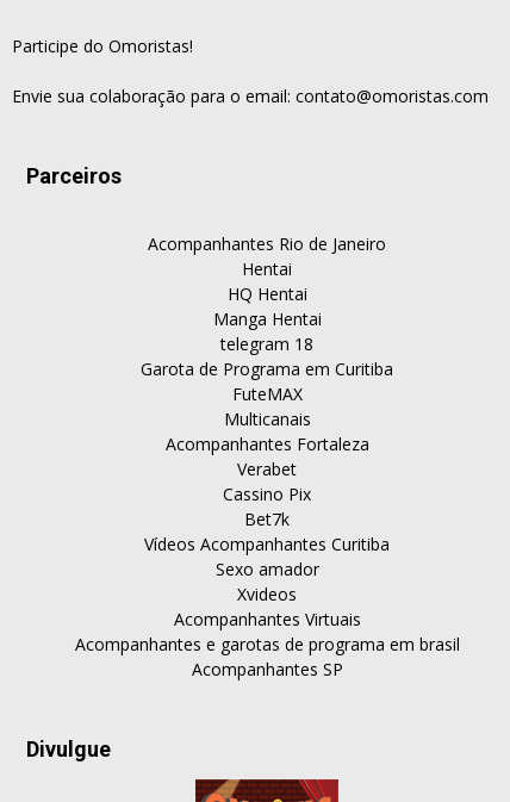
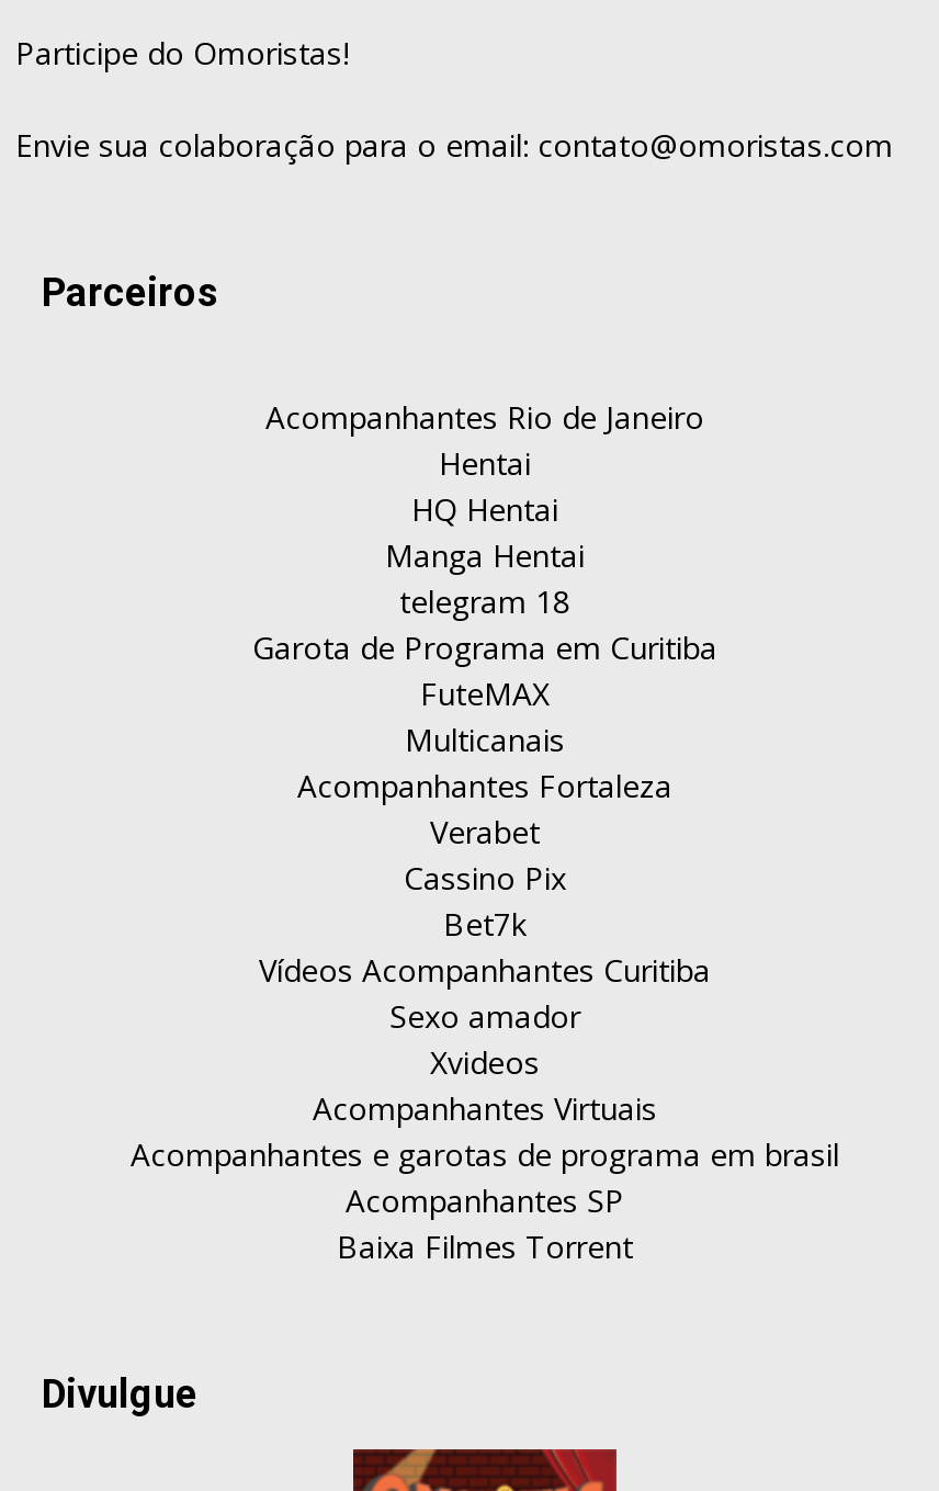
+ Baixa Filmes Torrent
